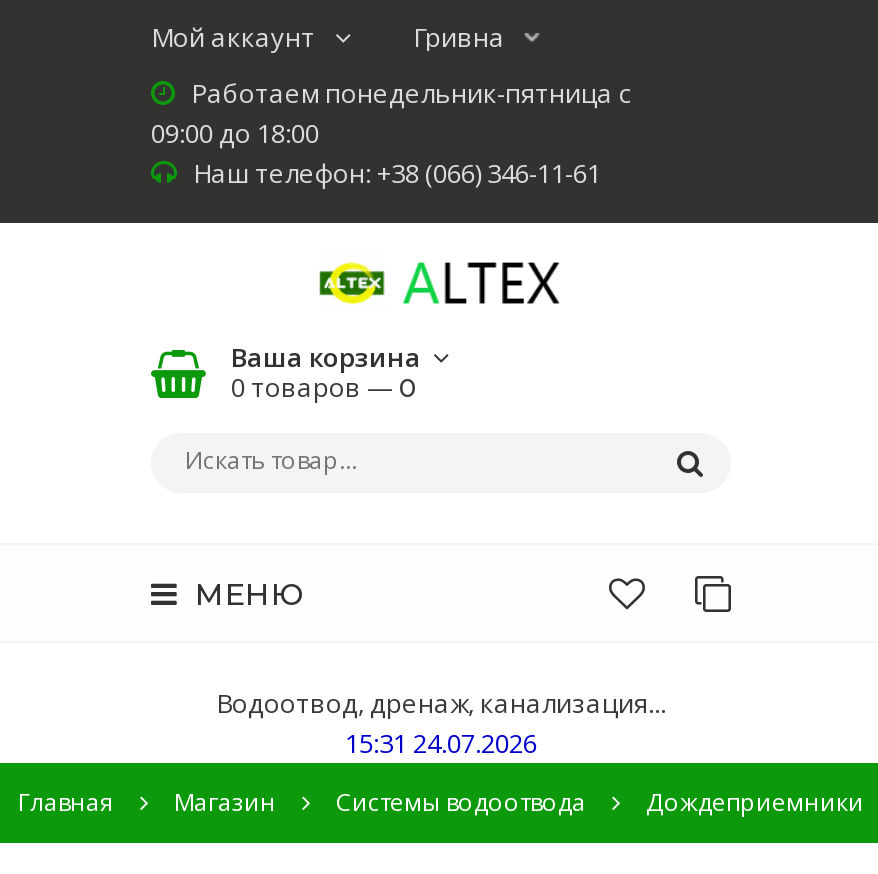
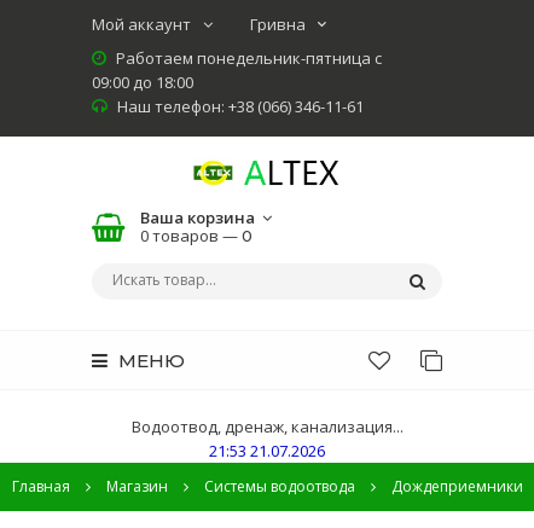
- 15:31 24.07.2026
+ 21:53 21.07.2026
